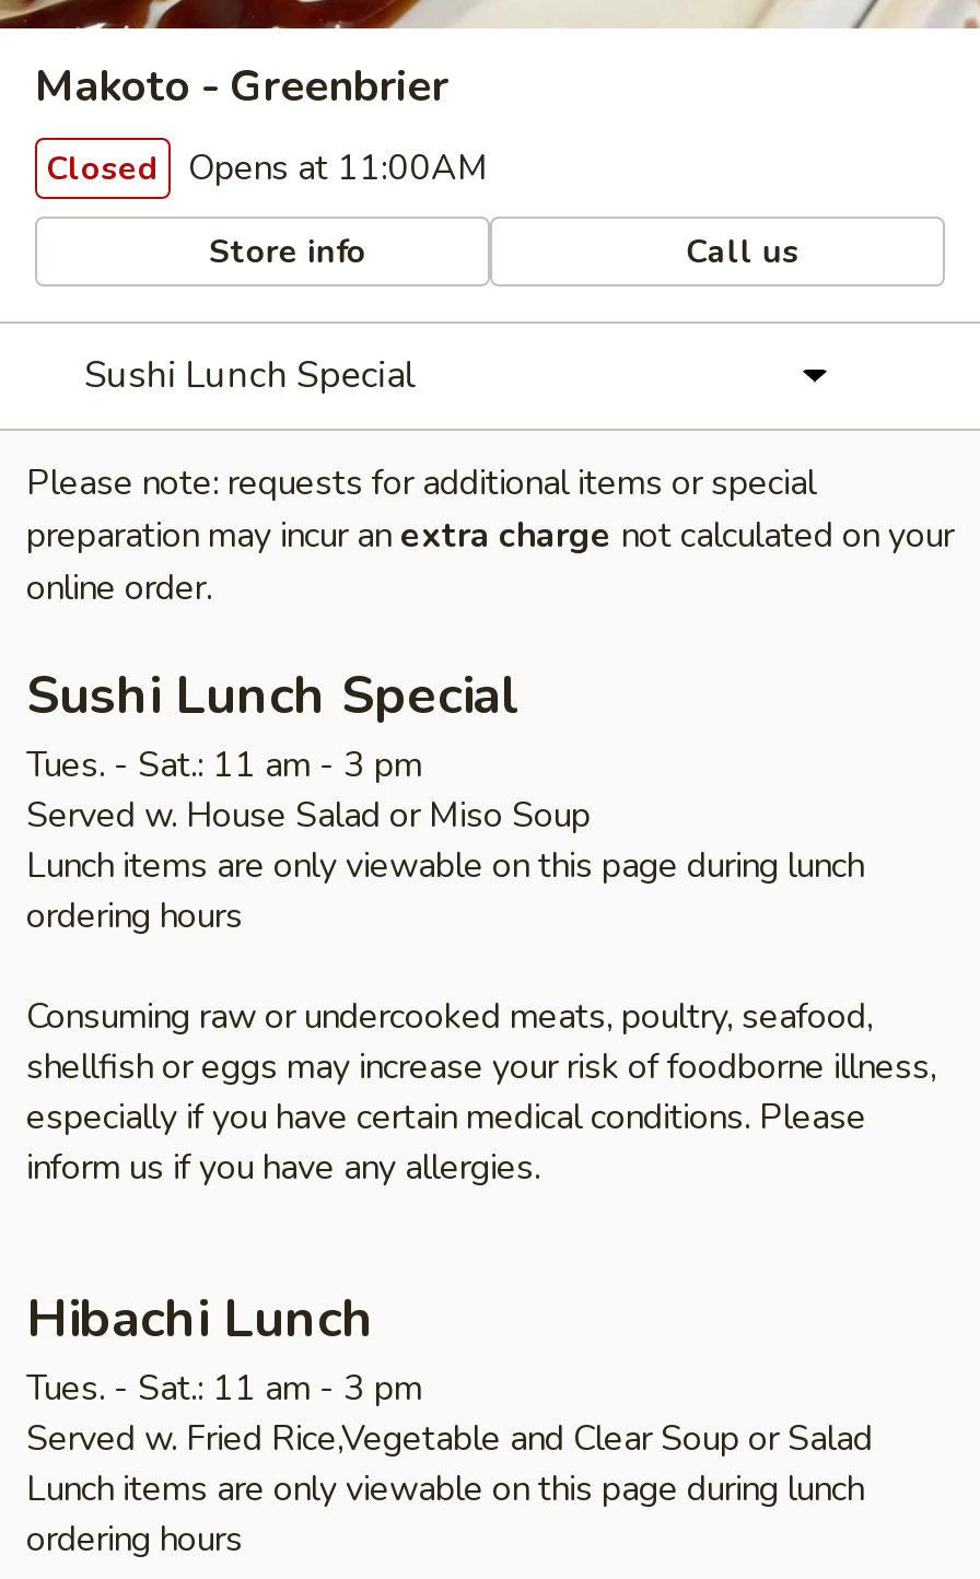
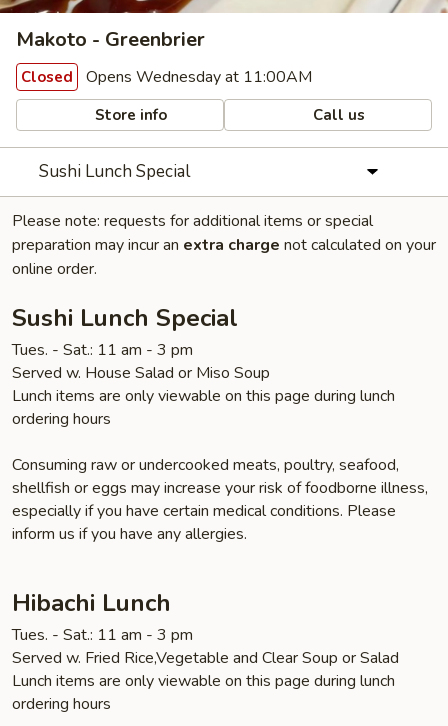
- Closed Opens at 11:00AM
+ Closed Opens Wednesday at 11:00AM
